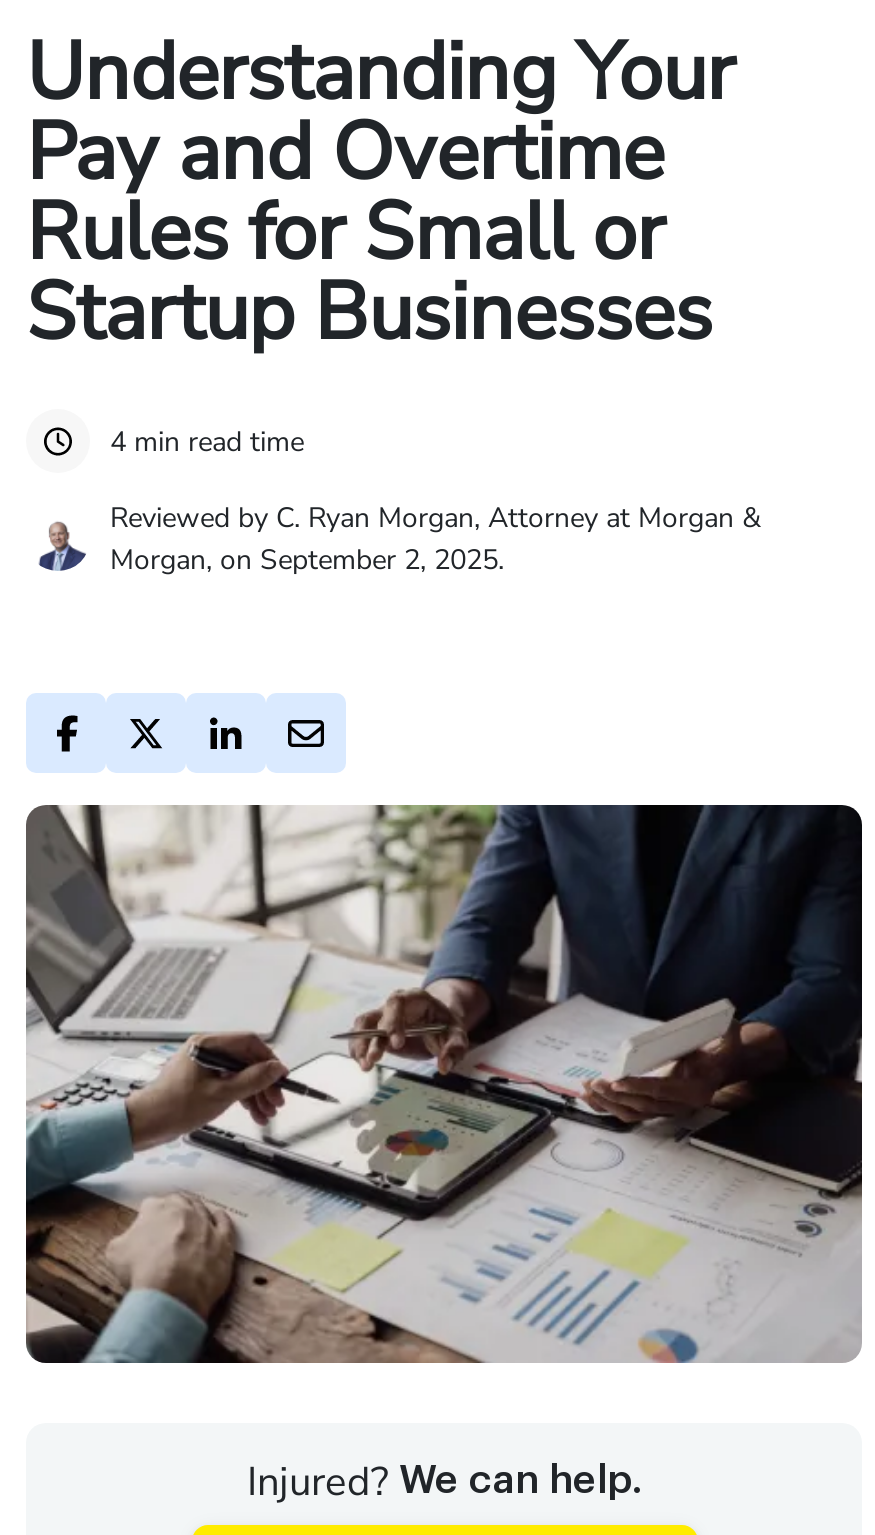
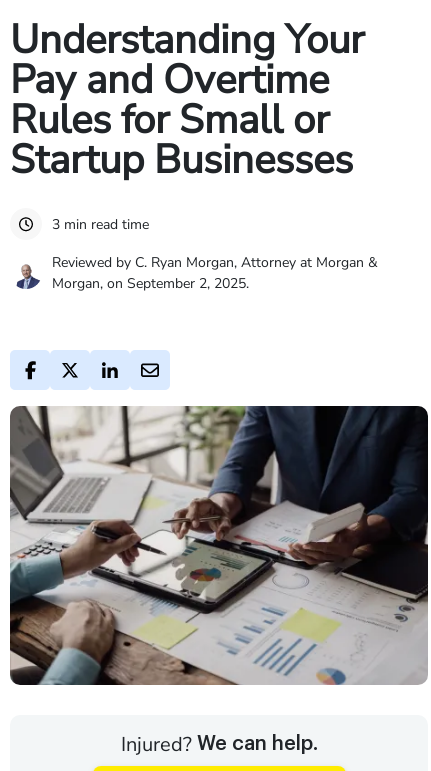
- 4 min read time
+ 3 min read time
